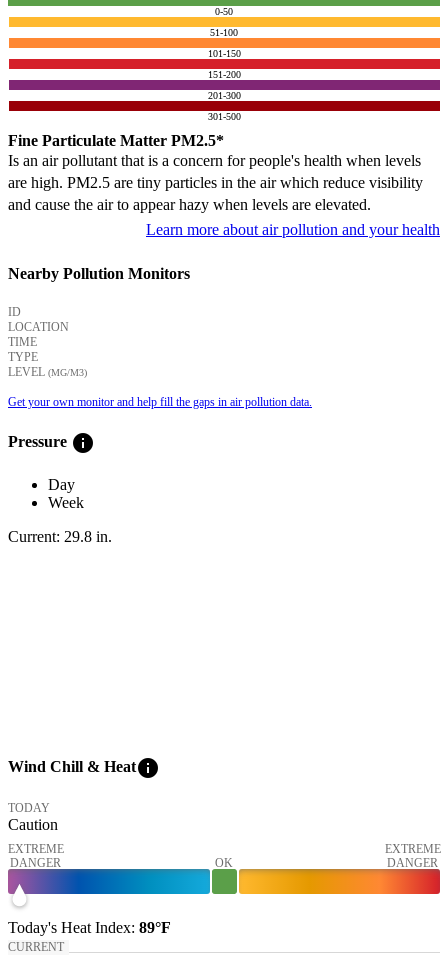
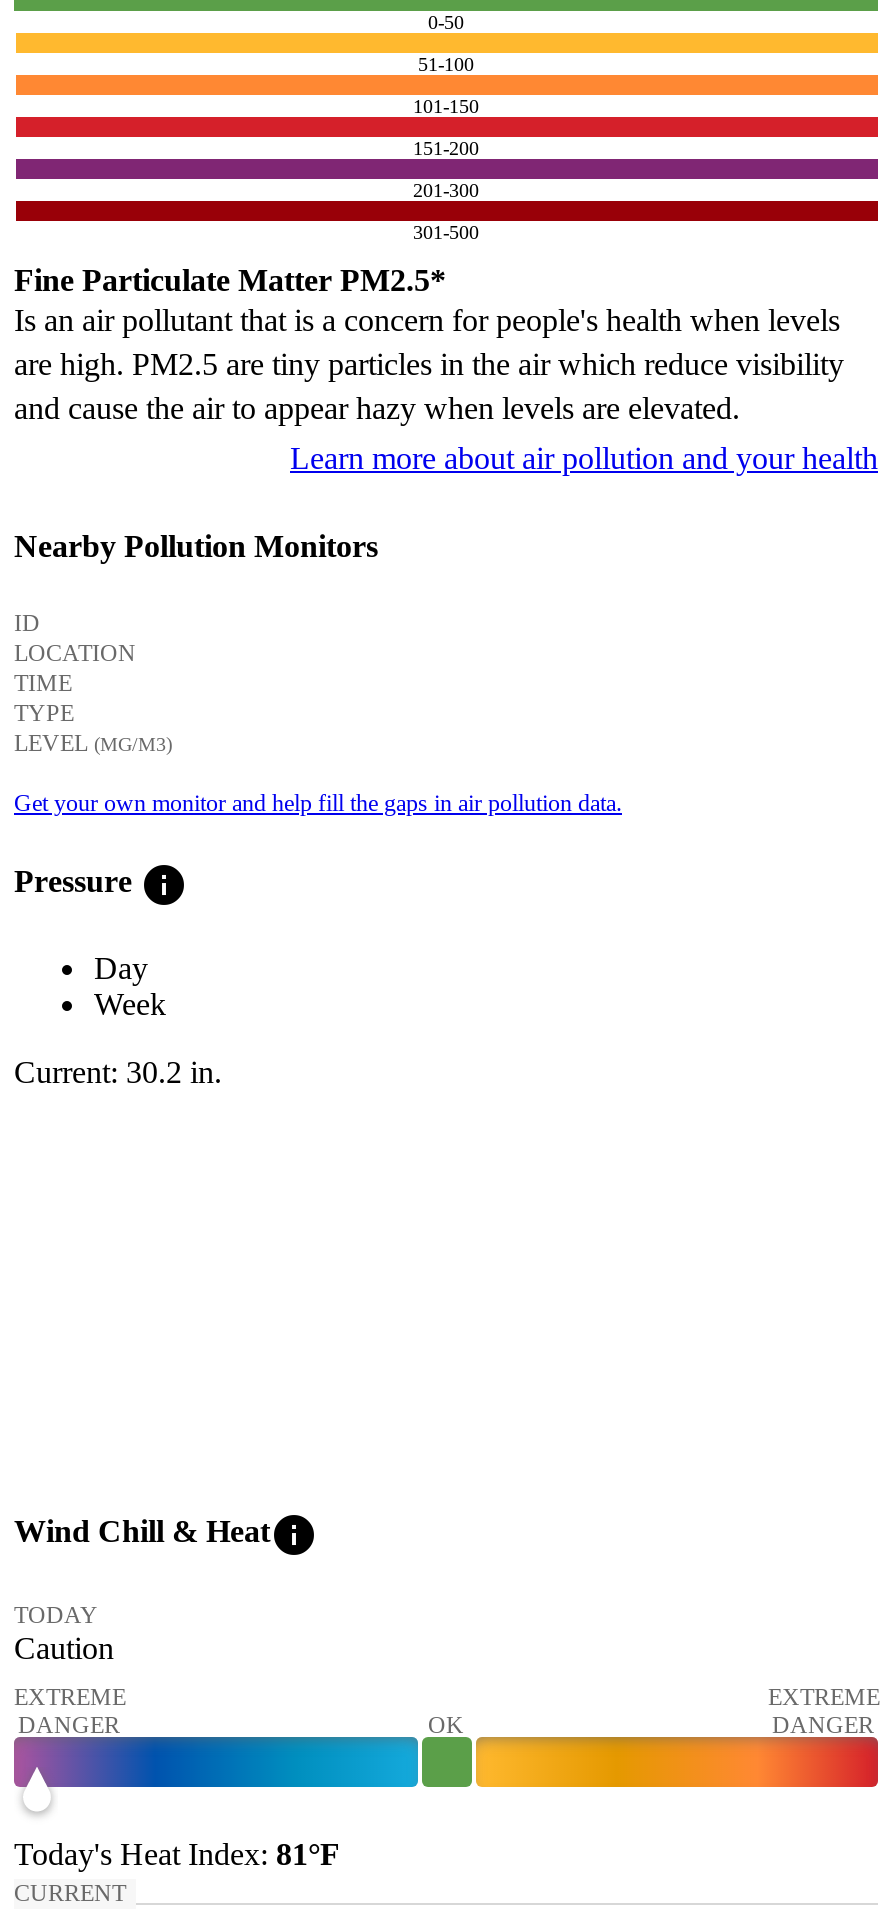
- Current: 29.8 in.
+ Current: 30.2 in.

- Today's Heat Index: 89°F
+ Today's Heat Index: 81°F
